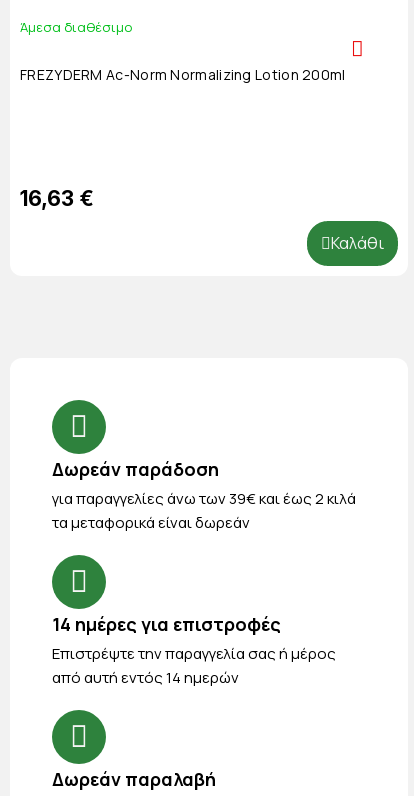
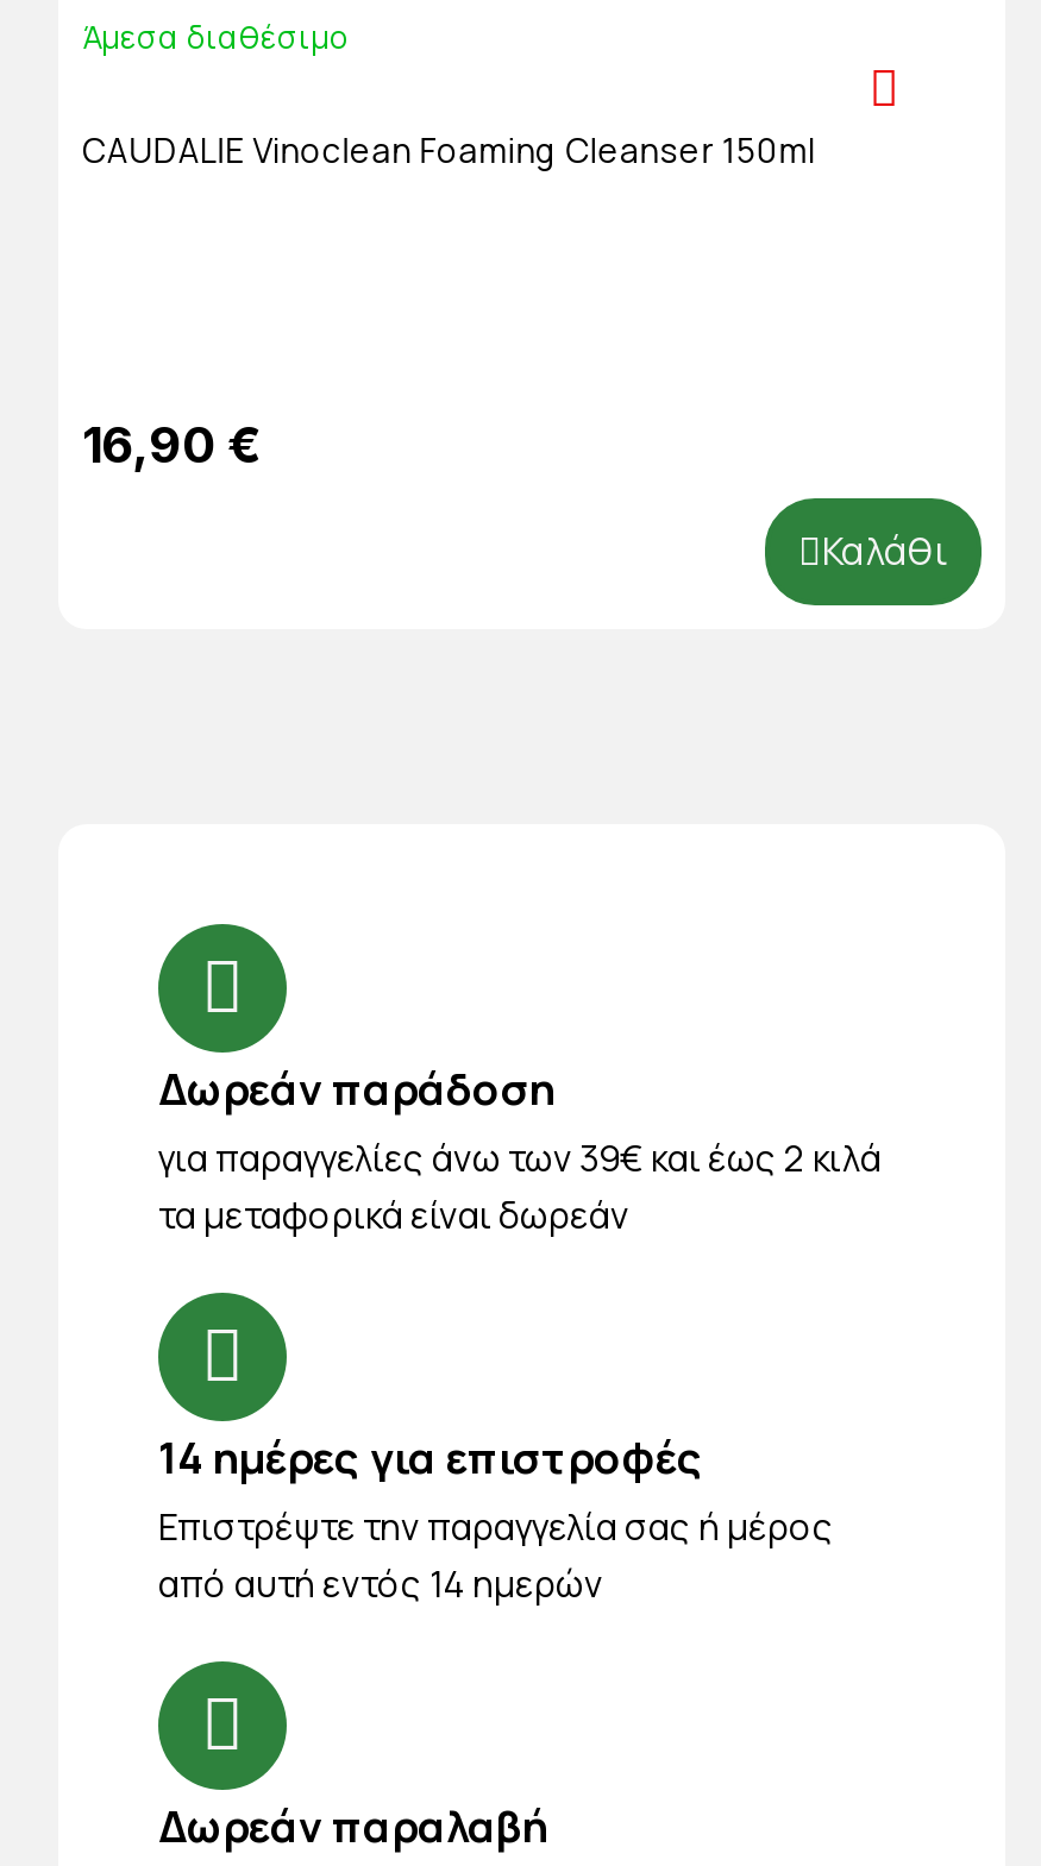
- FREZYDERM Ac-Norm Normalizing Lotion 200ml
+ CAUDALIE Vinoclean Foaming Cleanser 150ml

- 16,63 €
+ 16,90 €
